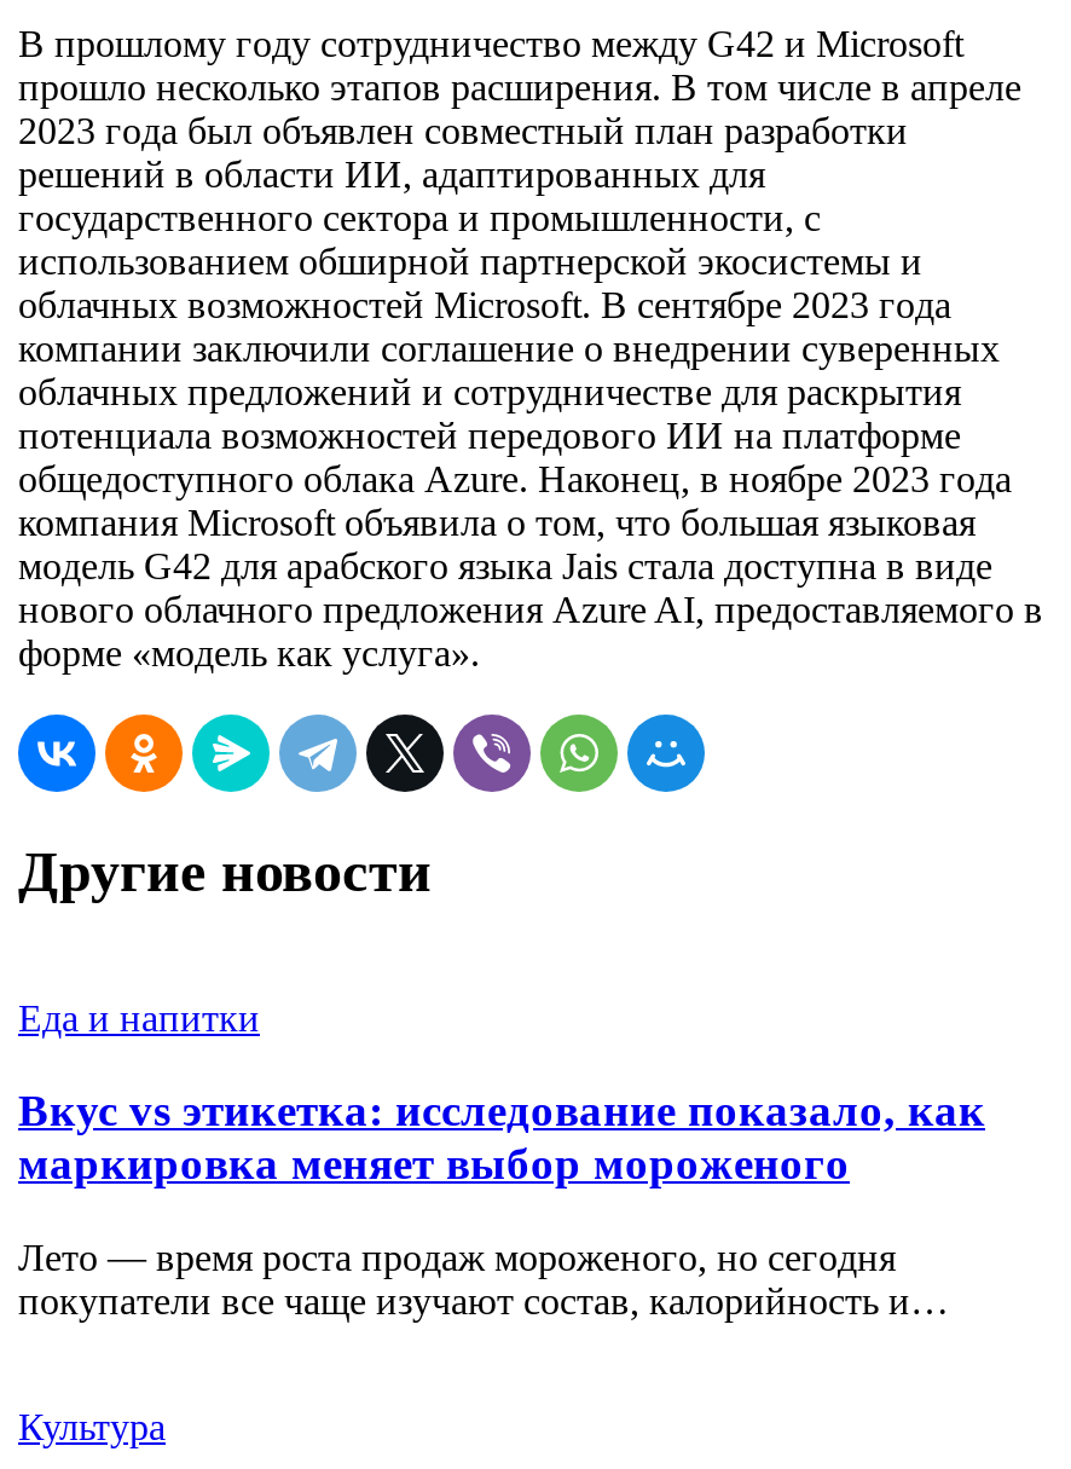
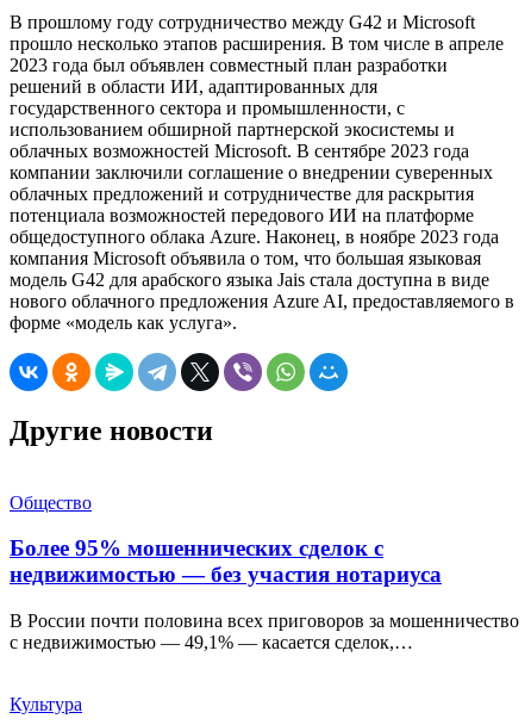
- Еда и напитки
+ Общество

- Вкус vs этикетка: исследование показало, как
- маркировка меняет выбор мороженого
+ Более 95% мошеннических сделок с
+ недвижимостью — без участия нотариуса

- Лето — время роста продаж мороженого, но сегодня
- покупатели все чаще изучают состав, калорийность и…
+ В России почти половина всех приговоров за мошенничество
+ с недвижимостью — 49,1% — касается сделок,…
